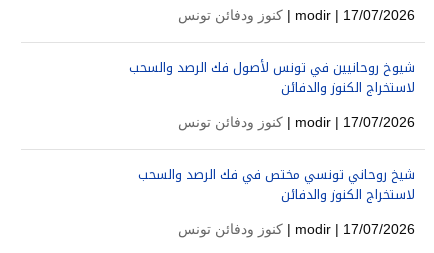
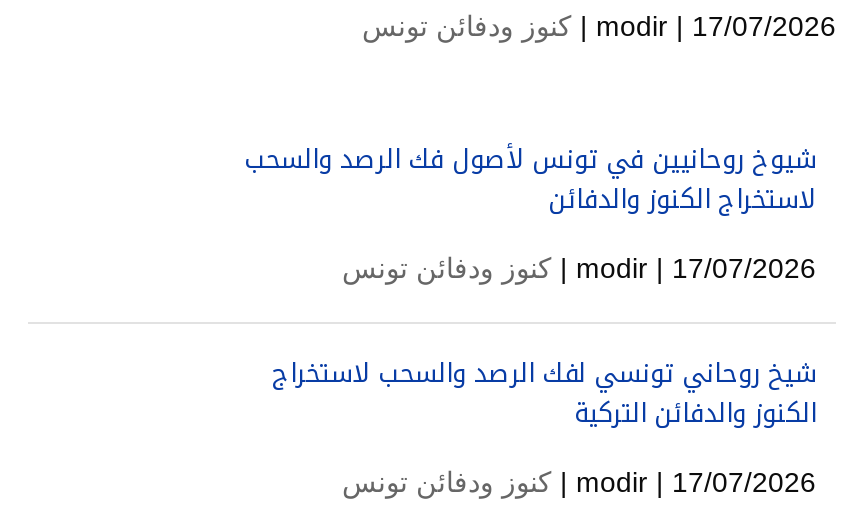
- شيخ روحاني تونسي مختص في فك الرصد والسحب
- لاستخراج الكنوز والدفائن
+ شيخ روحاني تونسي لفك الرصد والسحب لاستخراج
+ الكنوز والدفائن التركية
